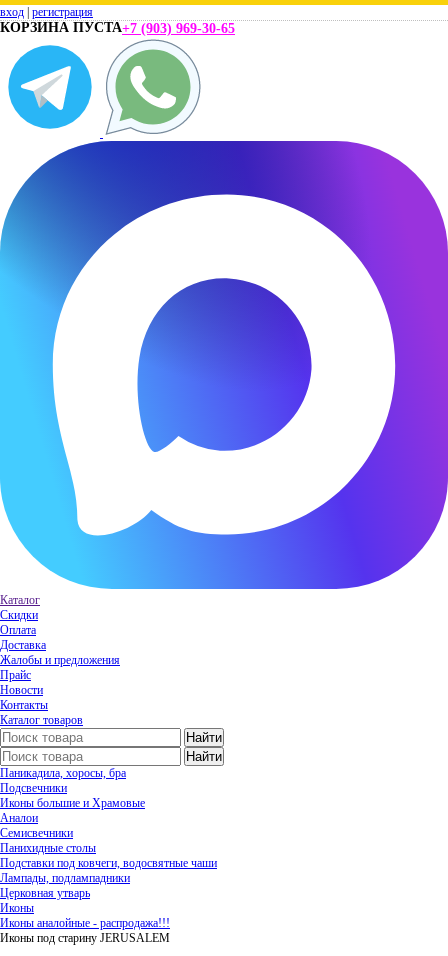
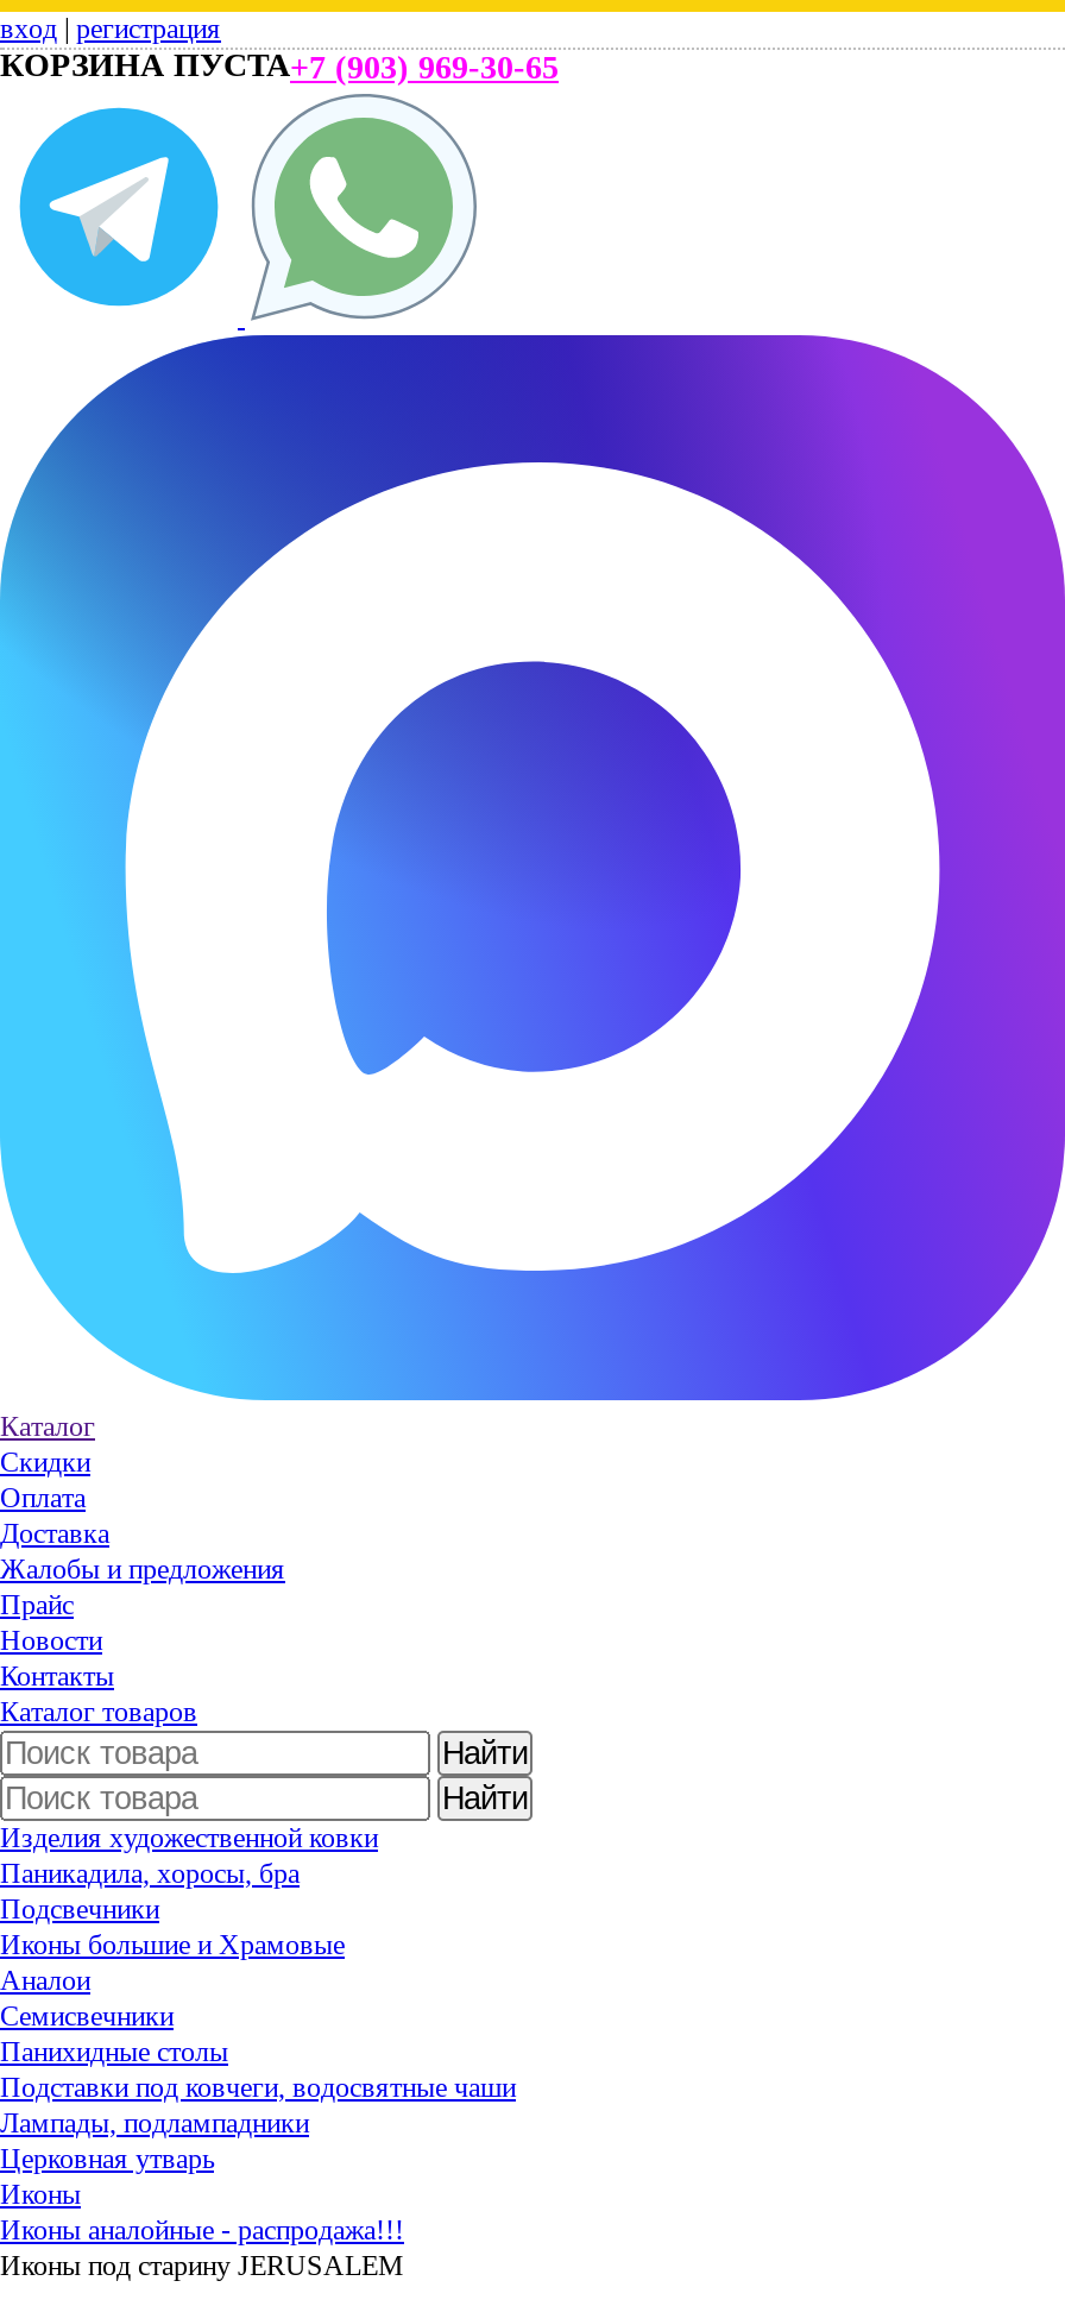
+ Изделия художественной ковки
